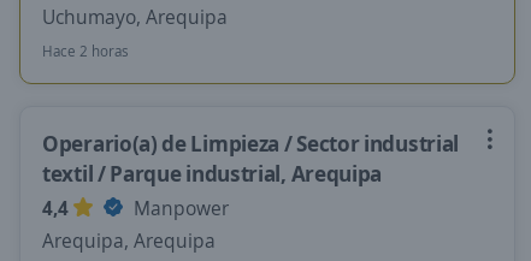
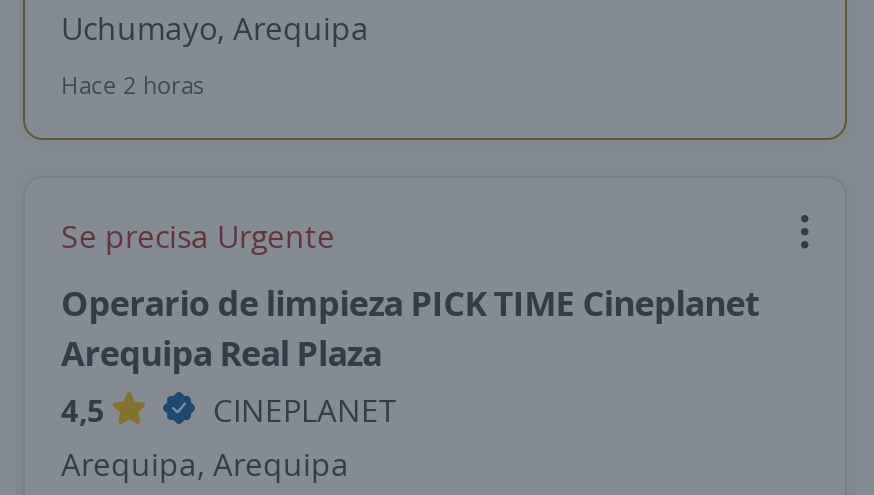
- Operario(a) de Limpieza / Sector industrial
- textil / Parque industrial, Arequipa
- 4,4
- Manpower
+ Se precisa Urgente
+ Operario de limpieza PICK TIME Cineplanet
+ Arequipa Real Plaza
+ 4,5
+ CINEPLANET
